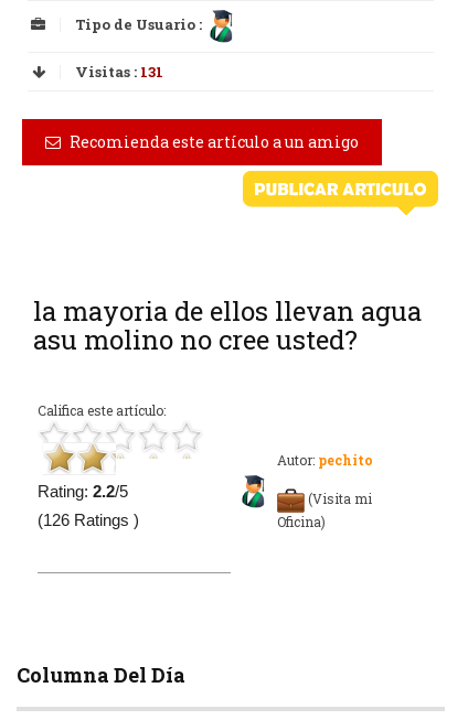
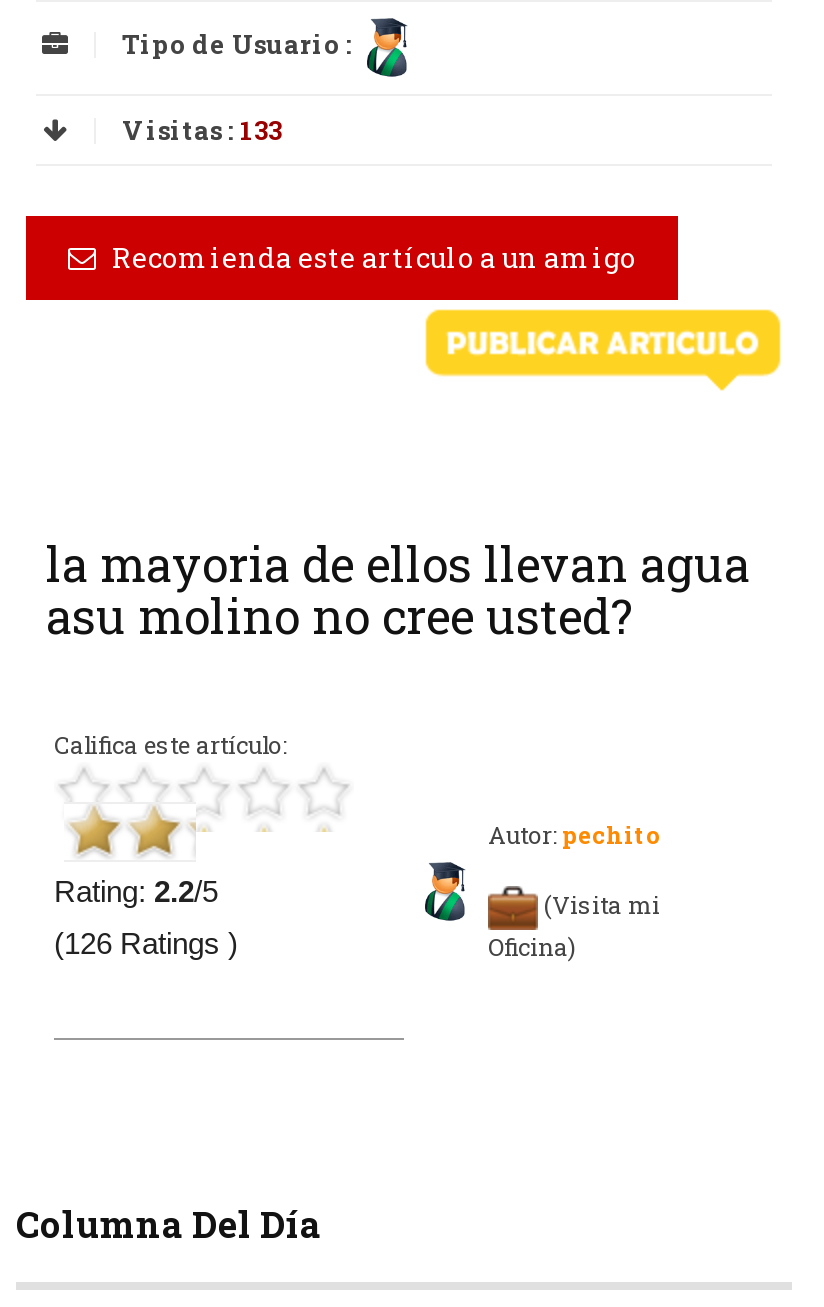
- Visitas : 131
+ Visitas : 133
